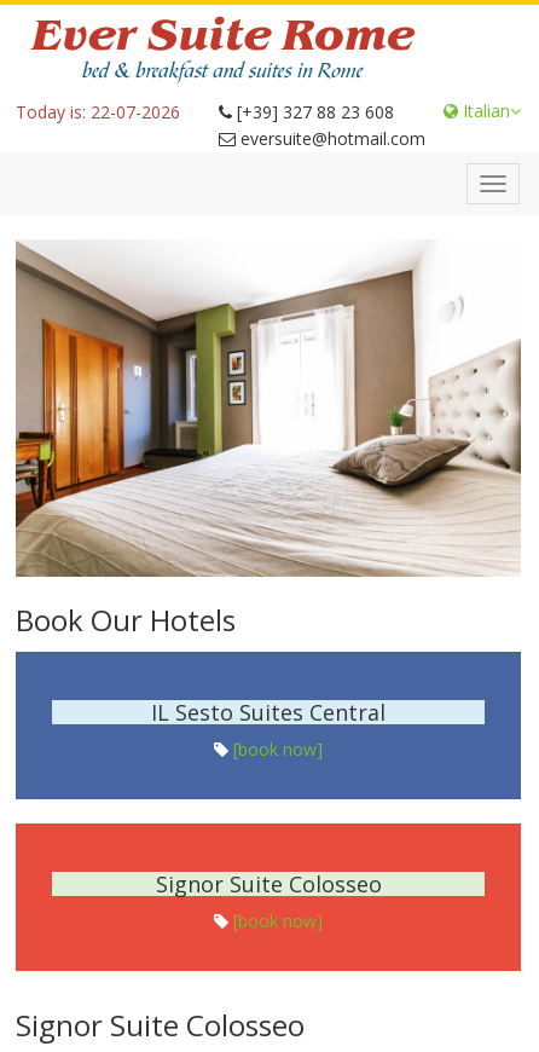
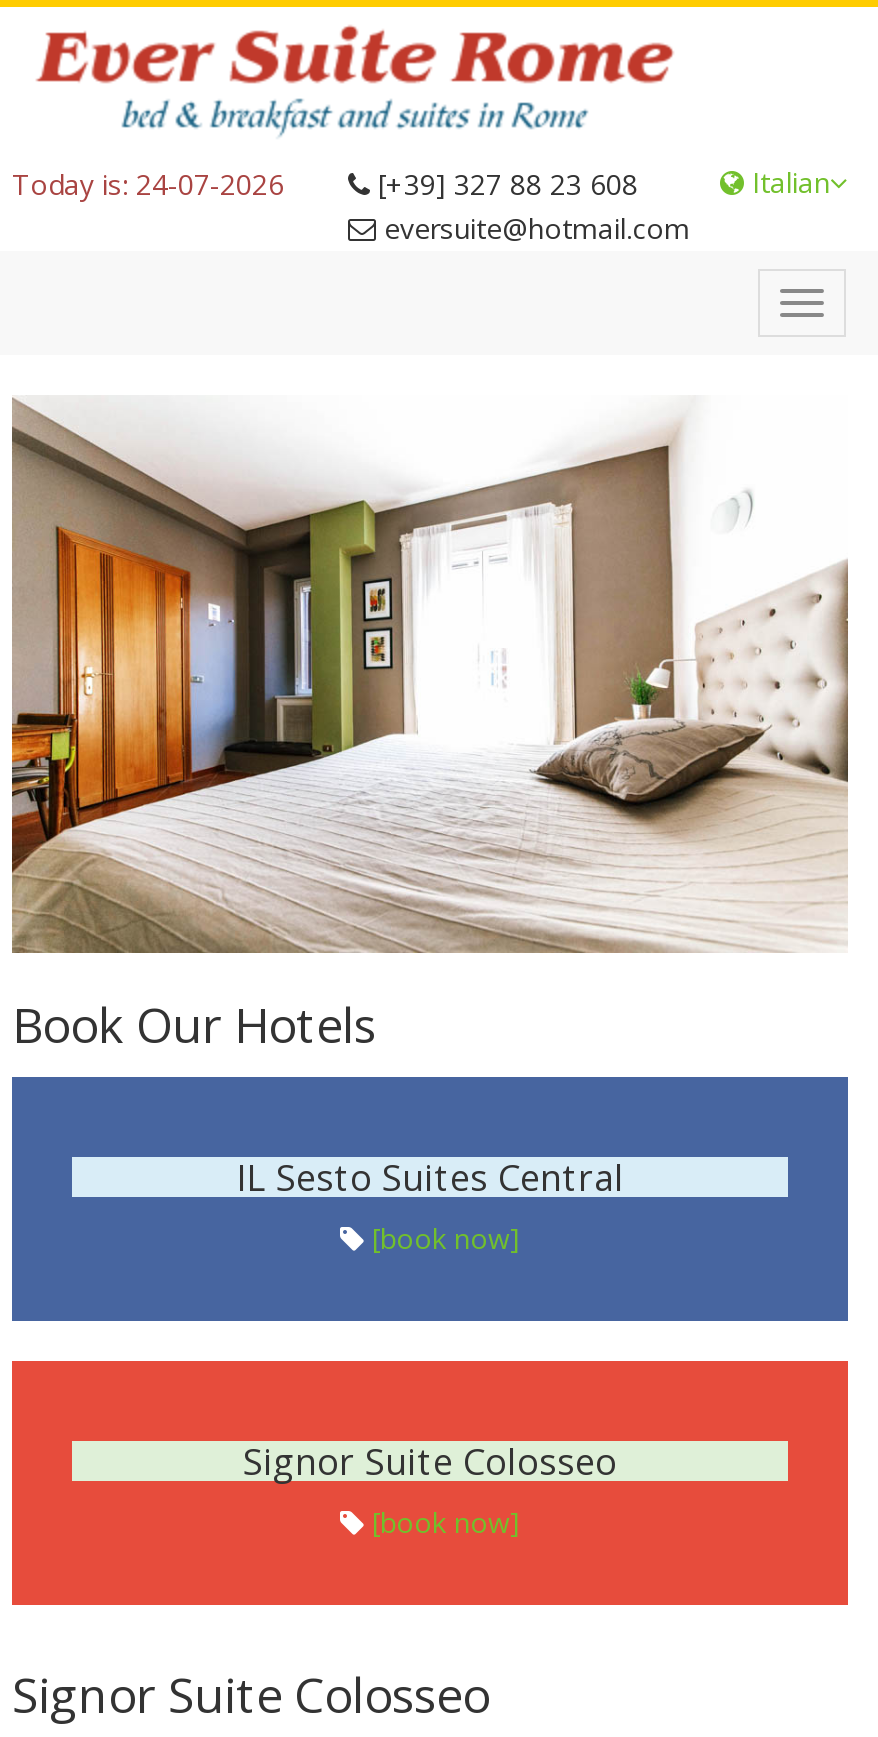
- Today is: 22-07-2026
+ Today is: 24-07-2026
